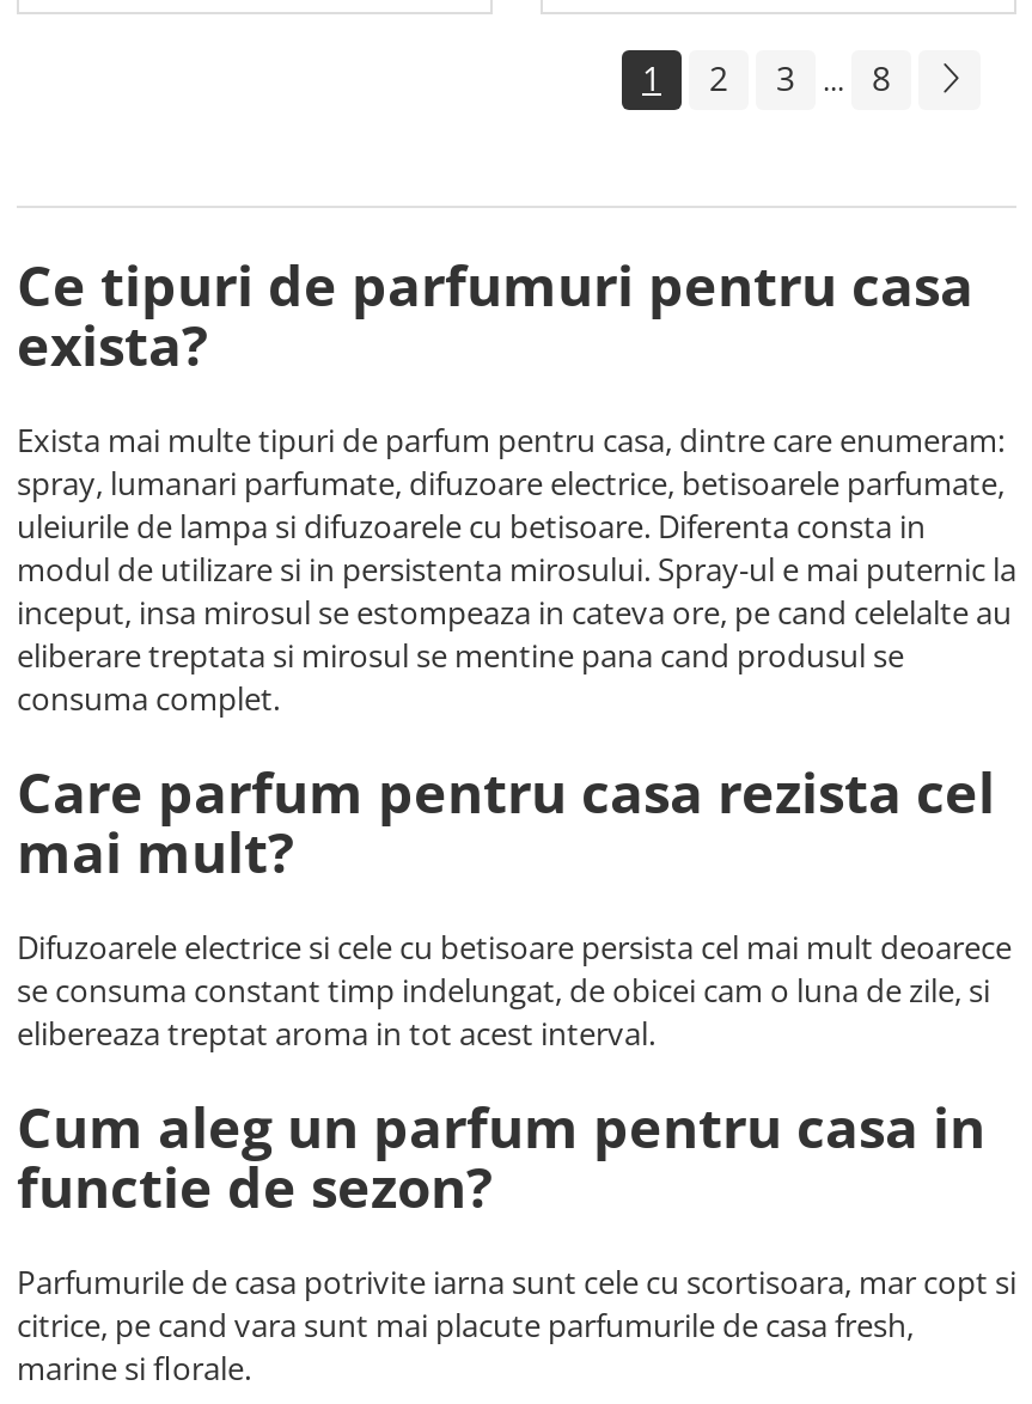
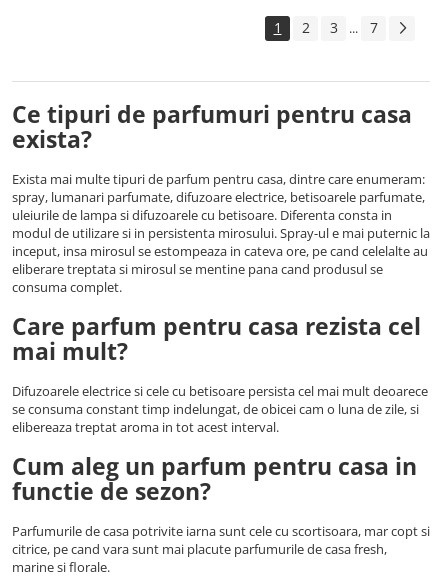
- 8
+ 7
